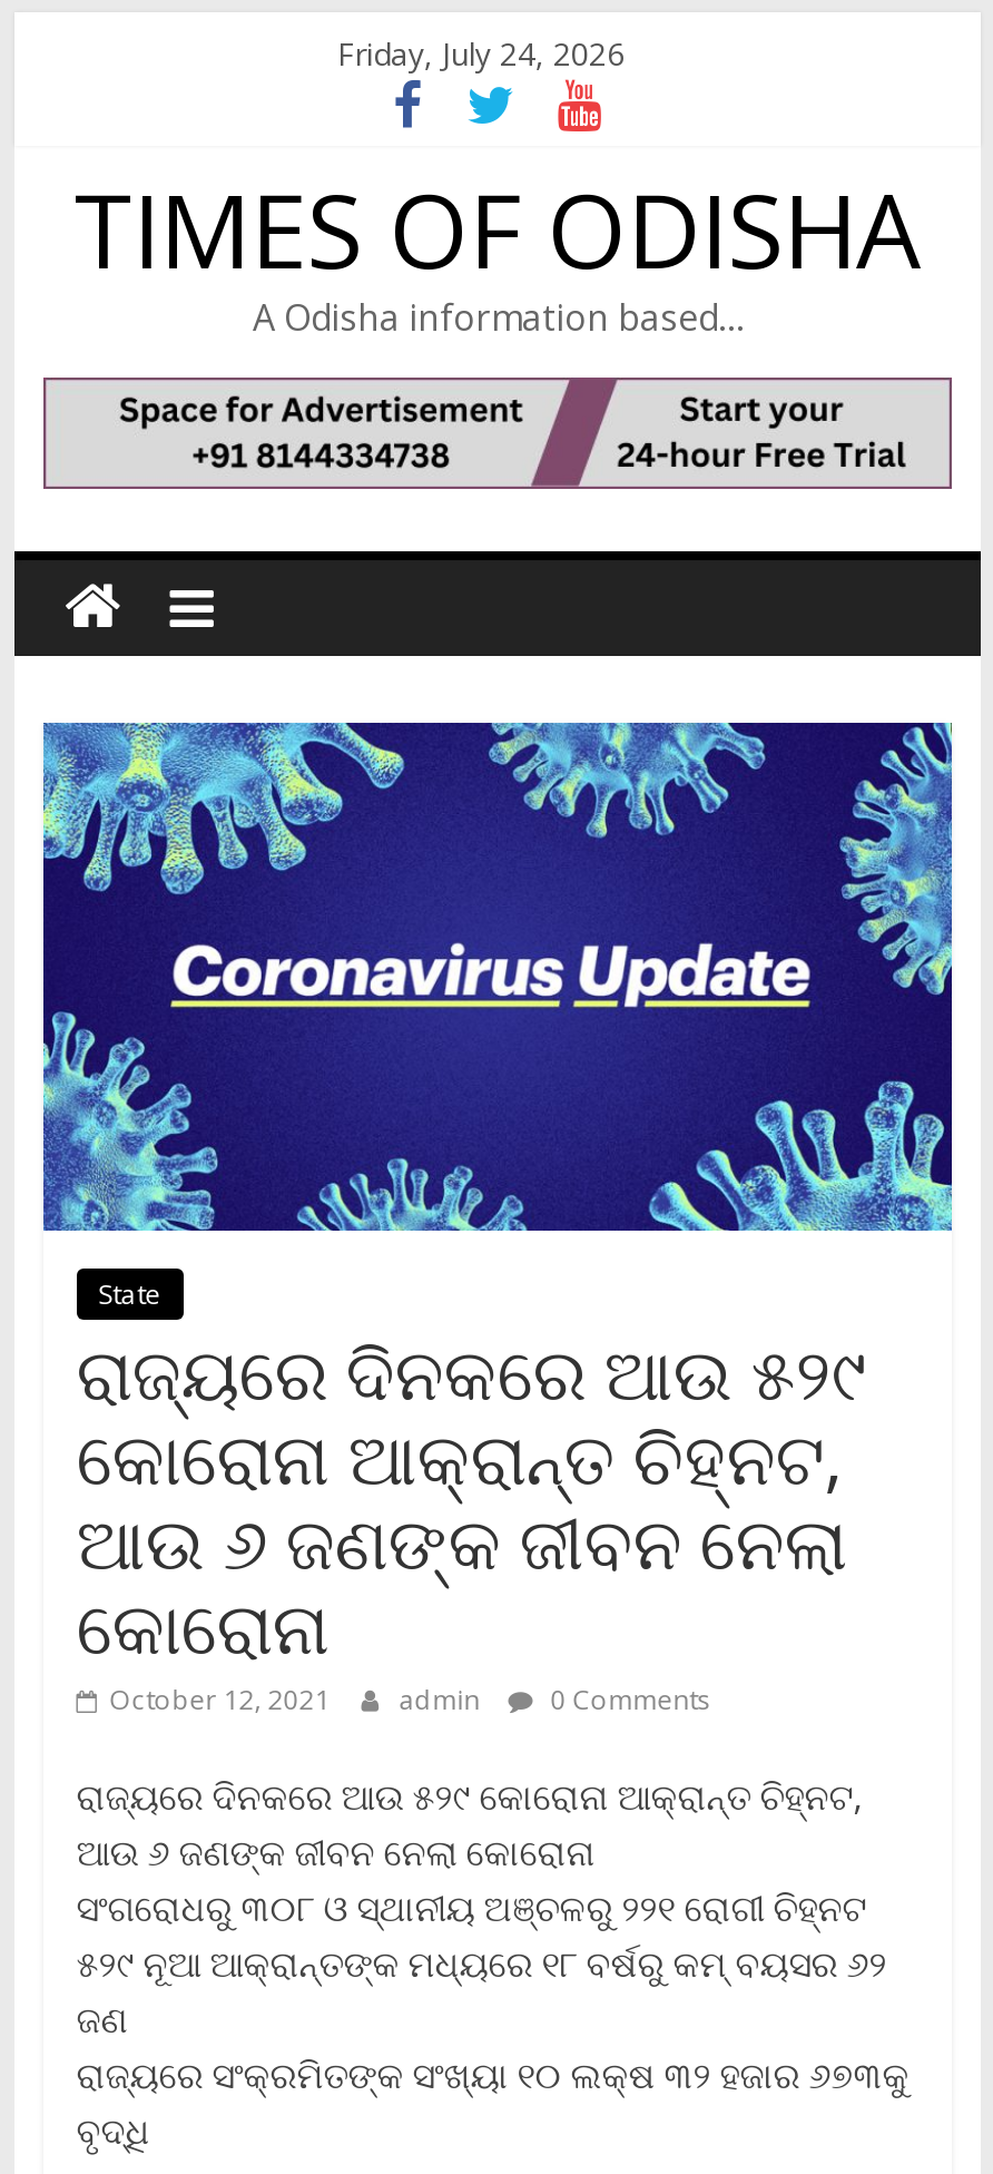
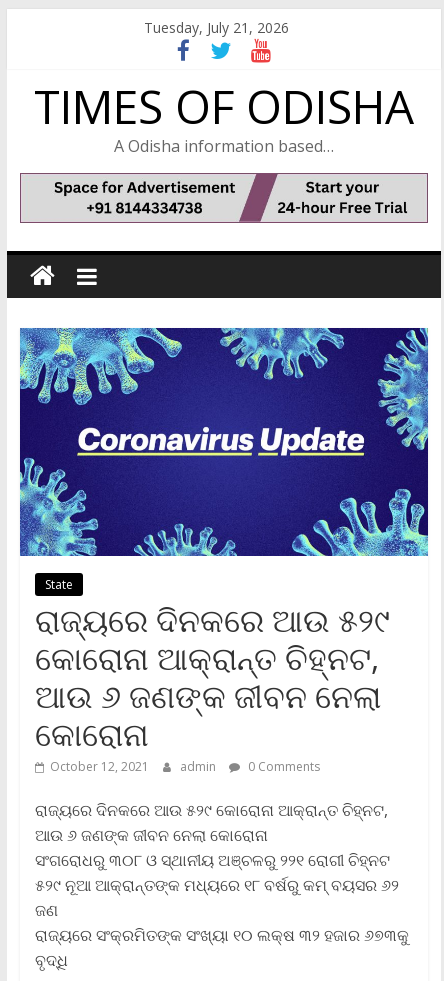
- Friday, July 24, 2026
+ Tuesday, July 21, 2026
